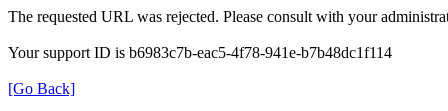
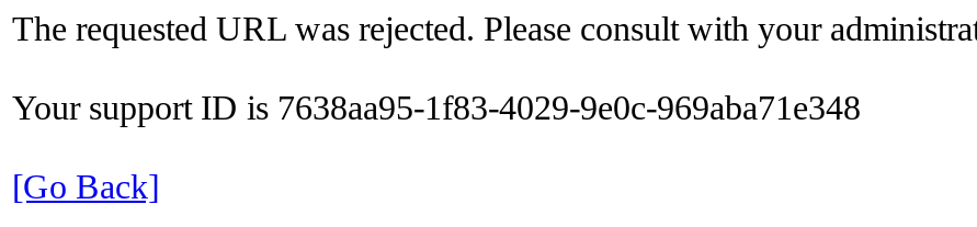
- Your support ID is b6983c7b-eac5-4f78-941e-b7b48dc1f114
+ Your support ID is 7638aa95-1f83-4029-9e0c-969aba71e348
